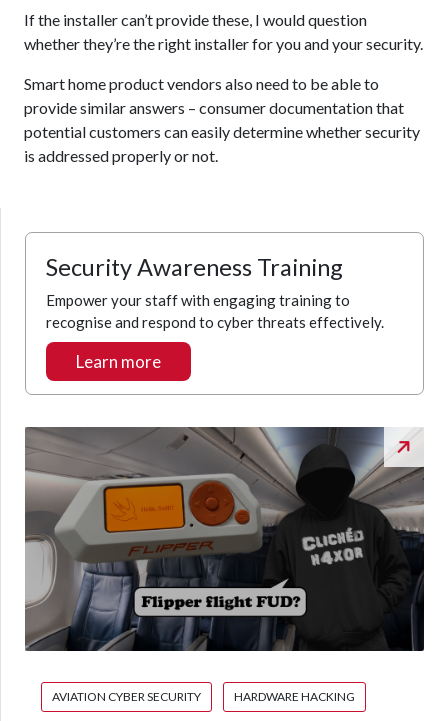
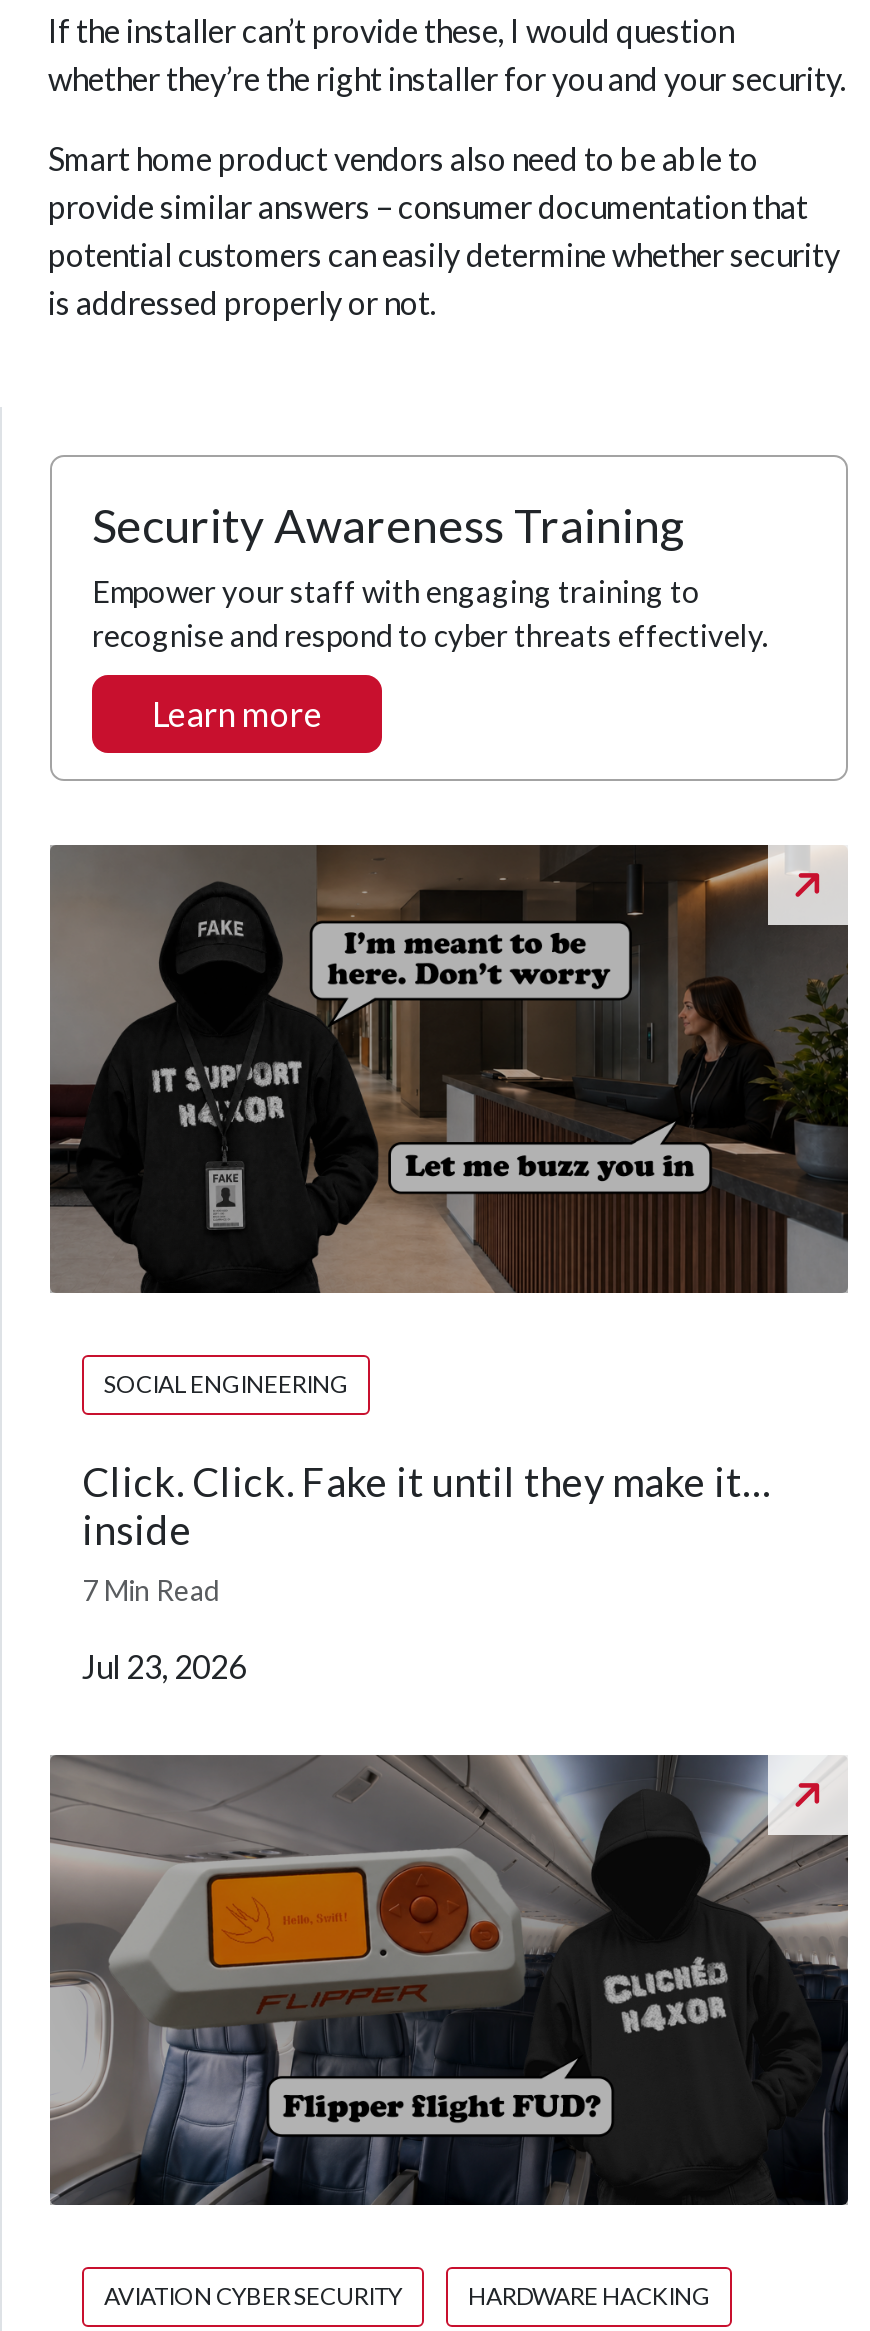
+ [image]
+ SOCIAL ENGINEERING
+ Click. Click. Fake it until they make it…
+ inside
+ 7 Min Read
+ Jul 23, 2026
